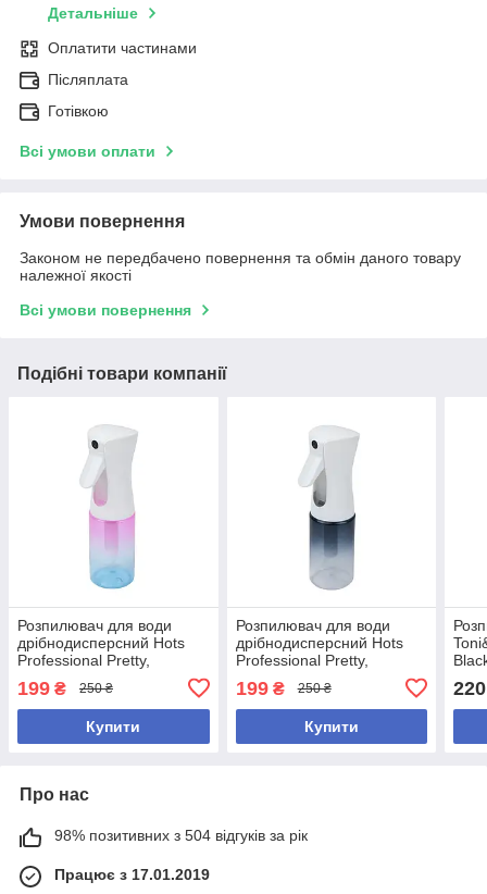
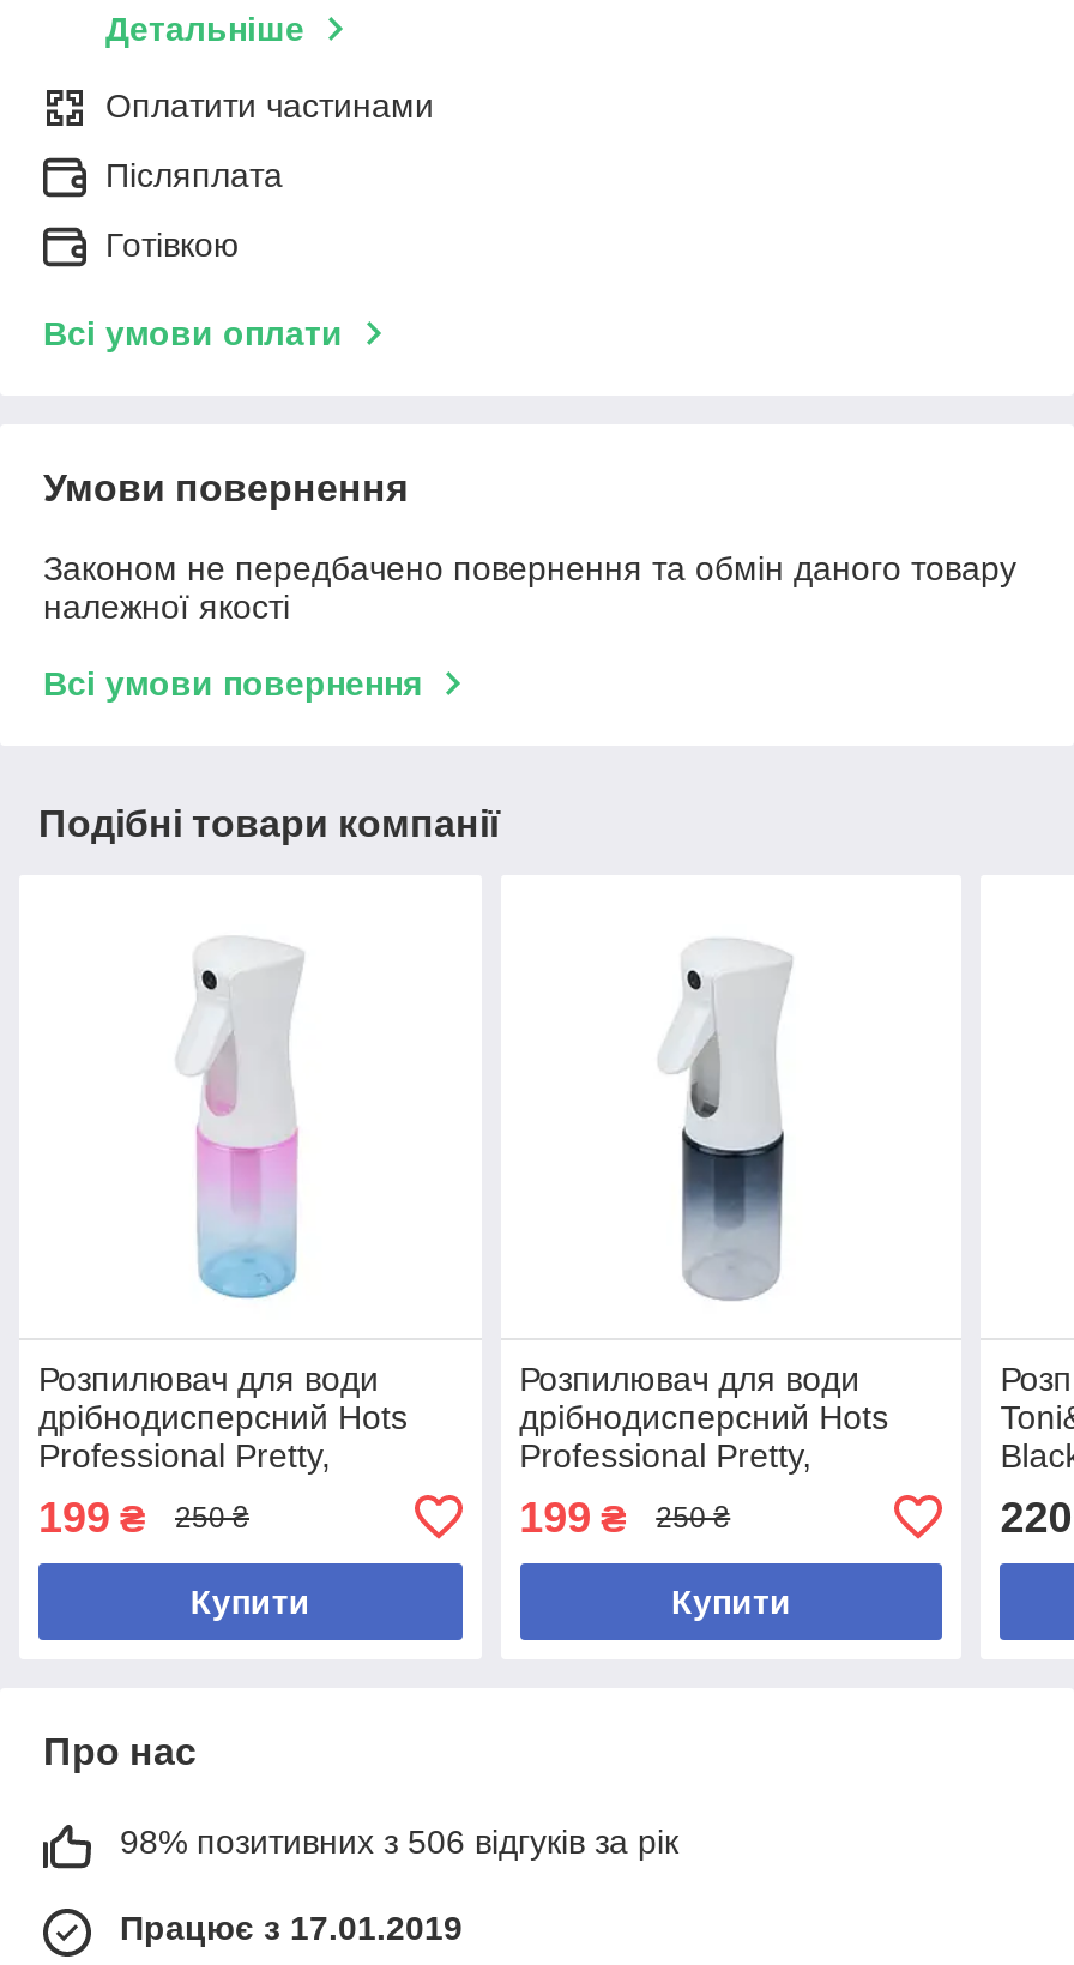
- 98% позитивних з 504 відгуків за рік
+ 98% позитивних з 506 відгуків за рік
